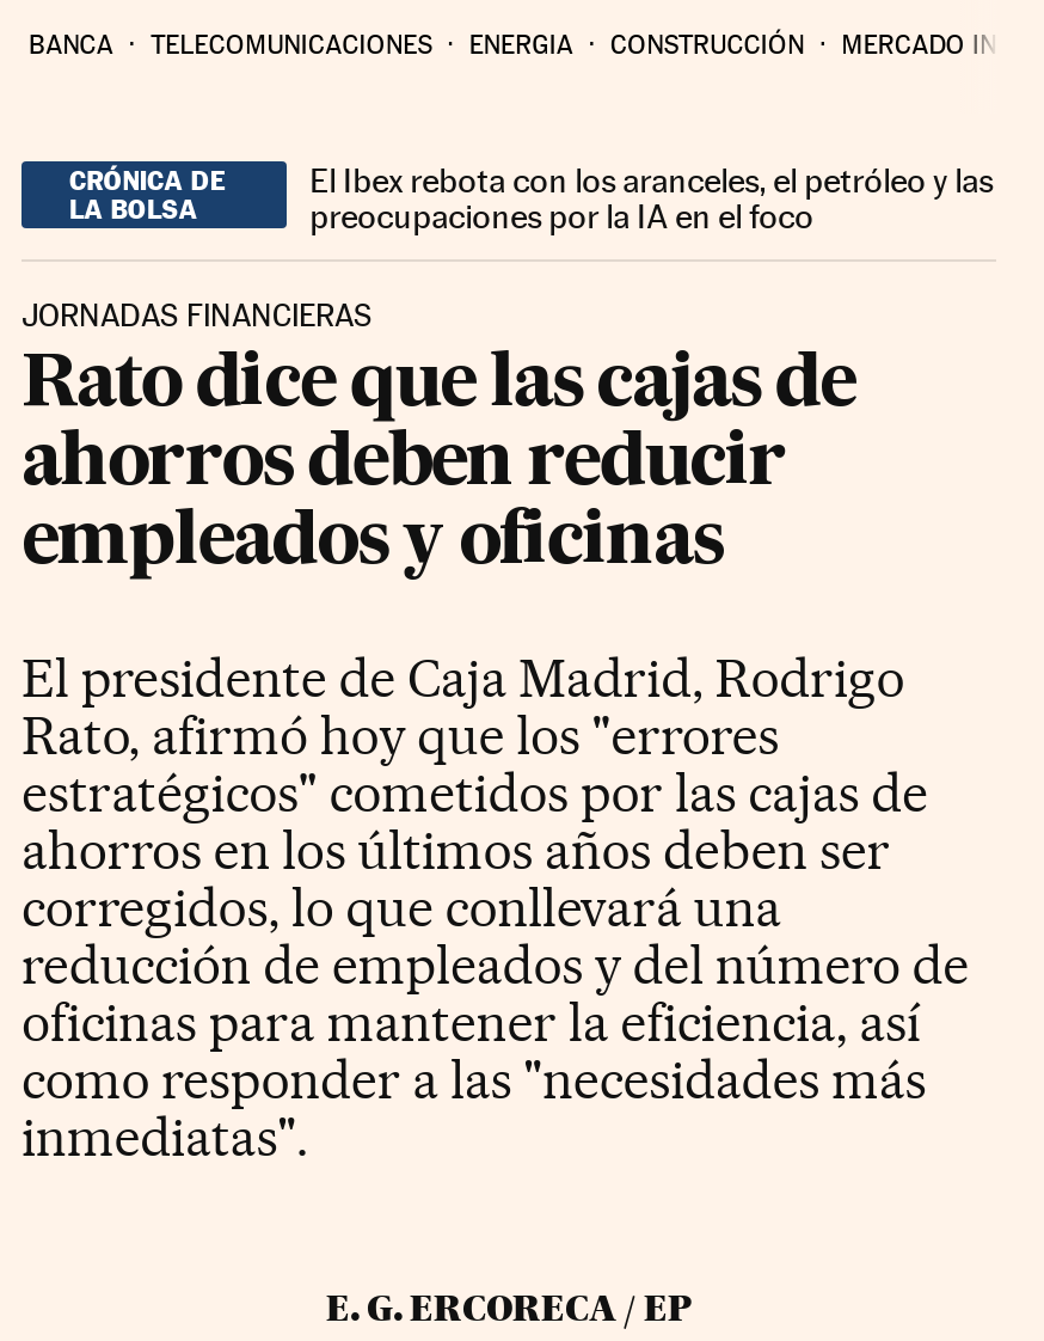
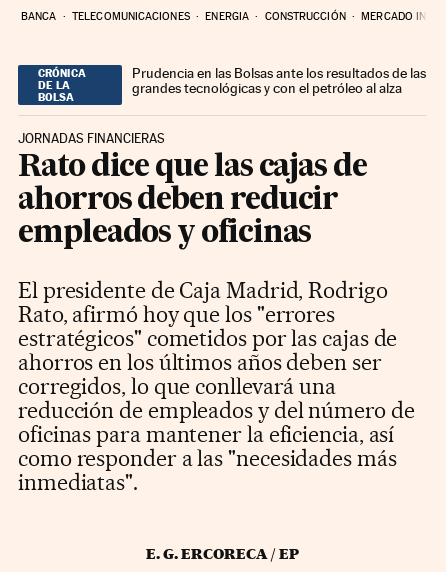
- El Ibex rebota con los aranceles, el petróleo y las
- preocupaciones por la IA en el foco
+ Prudencia en las Bolsas ante los resultados de las
+ grandes tecnológicas y con el petróleo al alza
